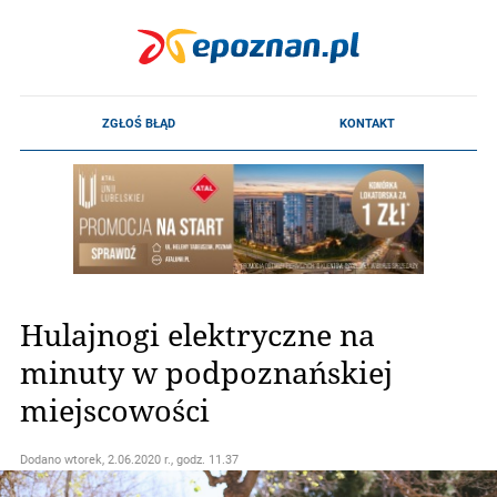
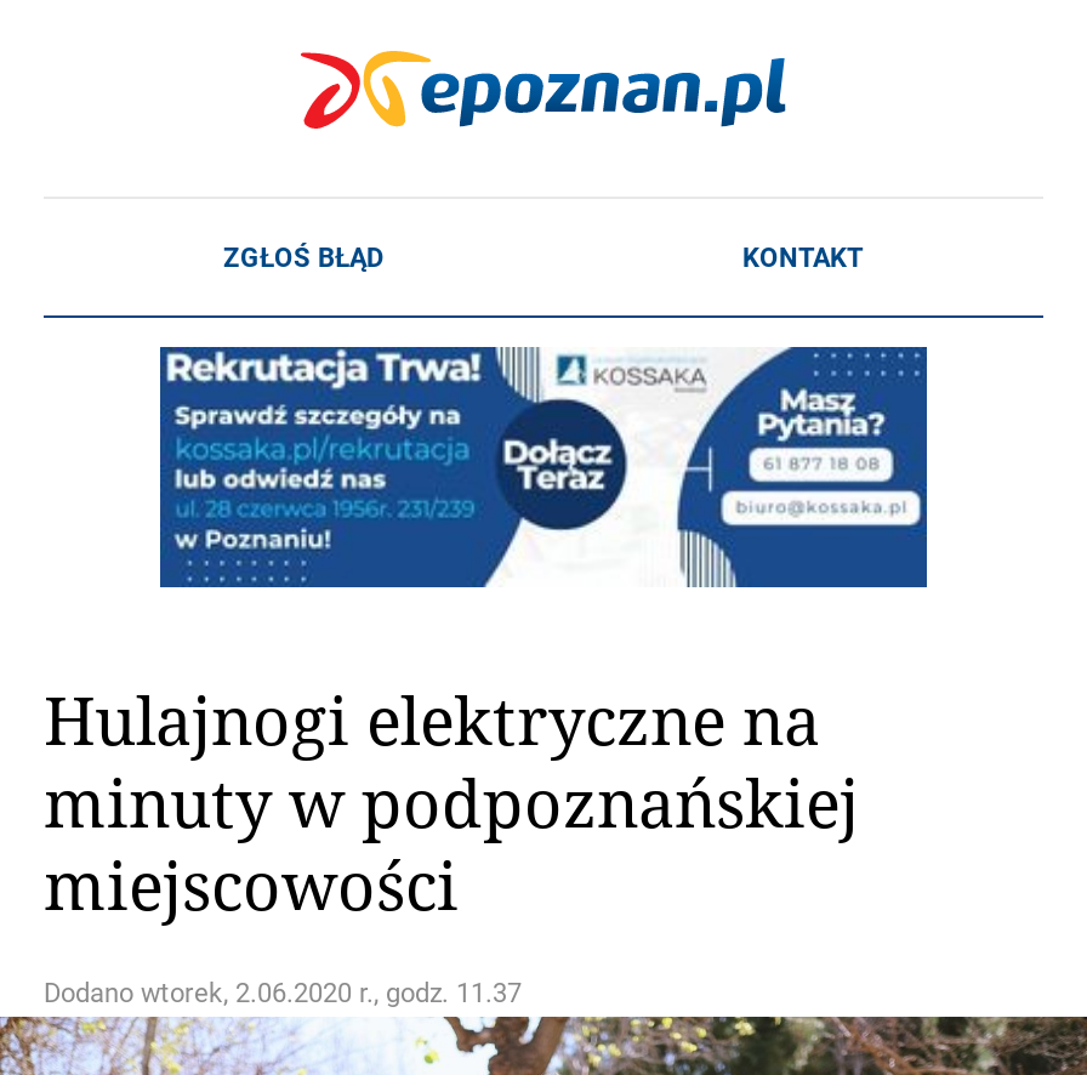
- [image]
+ [image]
